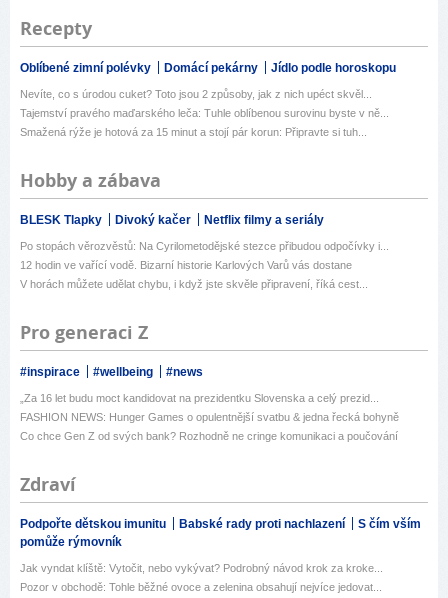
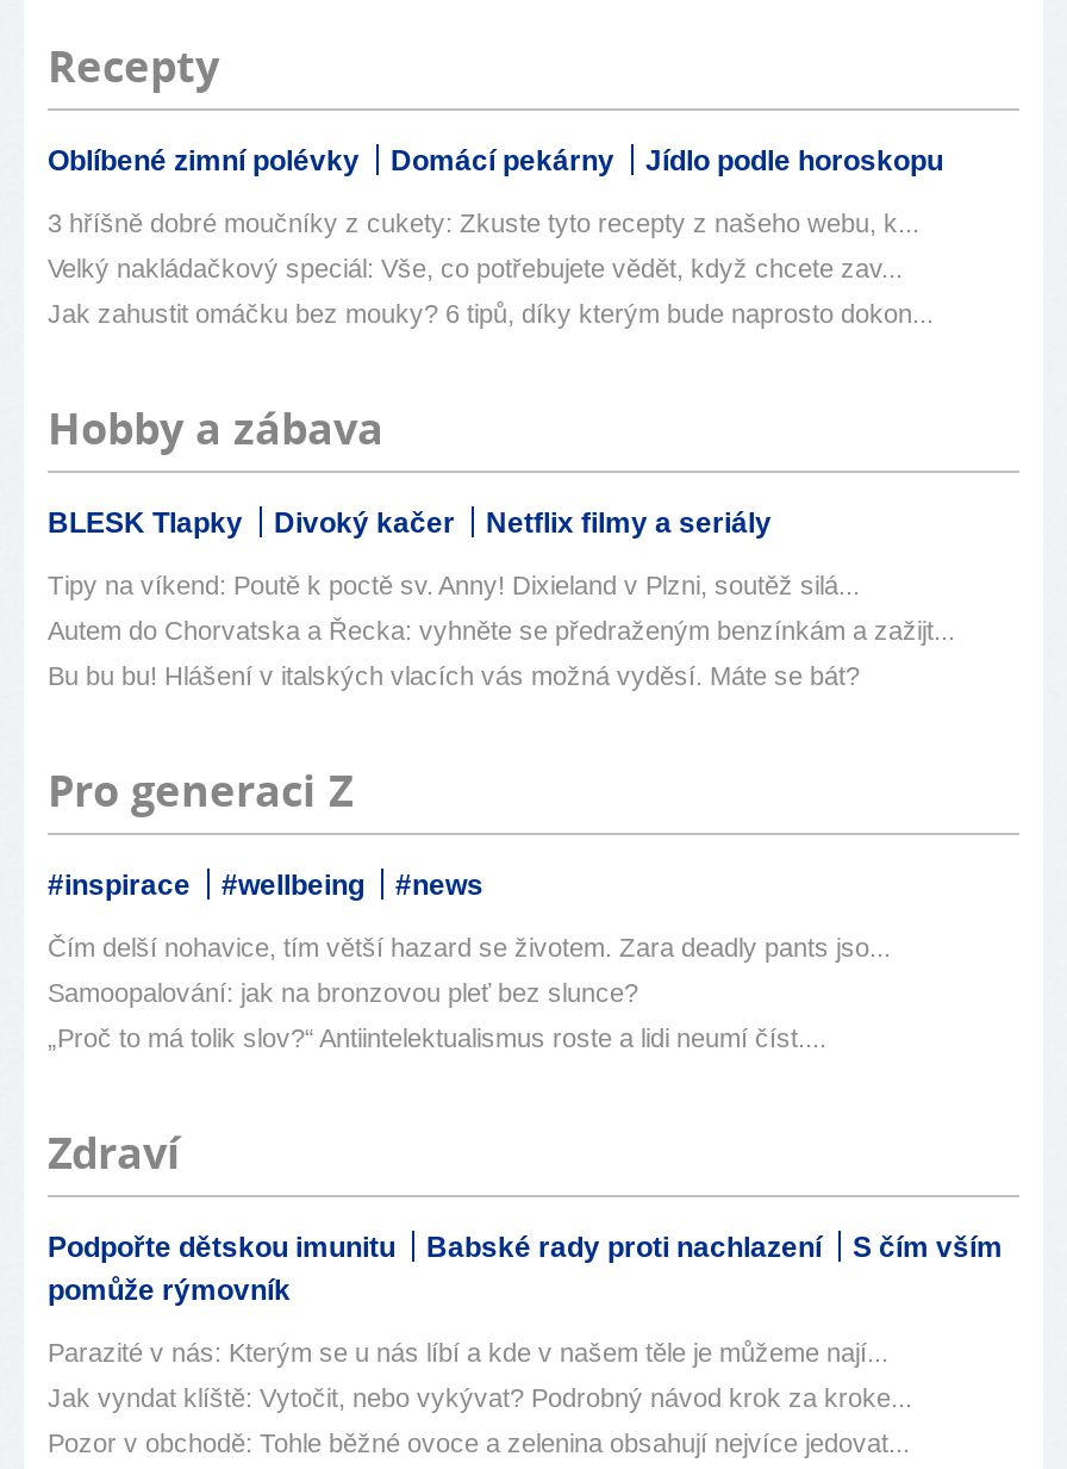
- Nevíte, co s úrodou cuket? Toto jsou 2 způsoby, jak z nich upéct skvěl...
+ 3 hříšně dobré moučníky z cukety: Zkuste tyto recepty z našeho webu, k...

- Tajemství pravého maďarského leča: Tuhle oblíbenou surovinu byste v ně...
+ Velký nakládačkový speciál: Vše, co potřebujete vědět, když chcete zav...

- Smažená rýže je hotová za 15 minut a stojí pár korun: Připravte si tuh...
+ Jak zahustit omáčku bez mouky? 6 tipů, díky kterým bude naprosto dokon...

- Po stopách věrozvěstů: Na Cyrilometodějské stezce přibudou odpočívky i...
+ Tipy na víkend: Poutě k poctě sv. Anny! Dixieland v Plzni, soutěž silá...

- 12 hodin ve vařící vodě. Bizarní historie Karlových Varů vás dostane
+ Autem do Chorvatska a Řecka: vyhněte se předraženým benzínkám a zažijt...

- V horách můžete udělat chybu, i když jste skvěle připravení, říká cest...
+ Bu bu bu! Hlášení v italských vlacích vás možná vyděsí. Máte se bát?

- „Za 16 let budu moct kandidovat na prezidentku Slovenska a celý prezid...
+ Čím delší nohavice, tím větší hazard se životem. Zara deadly pants jso...

- FASHION NEWS: Hunger Games o opulentnější svatbu & jedna řecká bohyně
+ Samoopalování: jak na bronzovou pleť bez slunce?

- Co chce Gen Z od svých bank? Rozhodně ne cringe komunikaci a poučování
+ „Proč to má tolik slov?“ Antiintelektualismus roste a lidi neumí číst....

+ Parazité v nás: Kterým se u nás líbí a kde v našem těle je můžeme nají...
